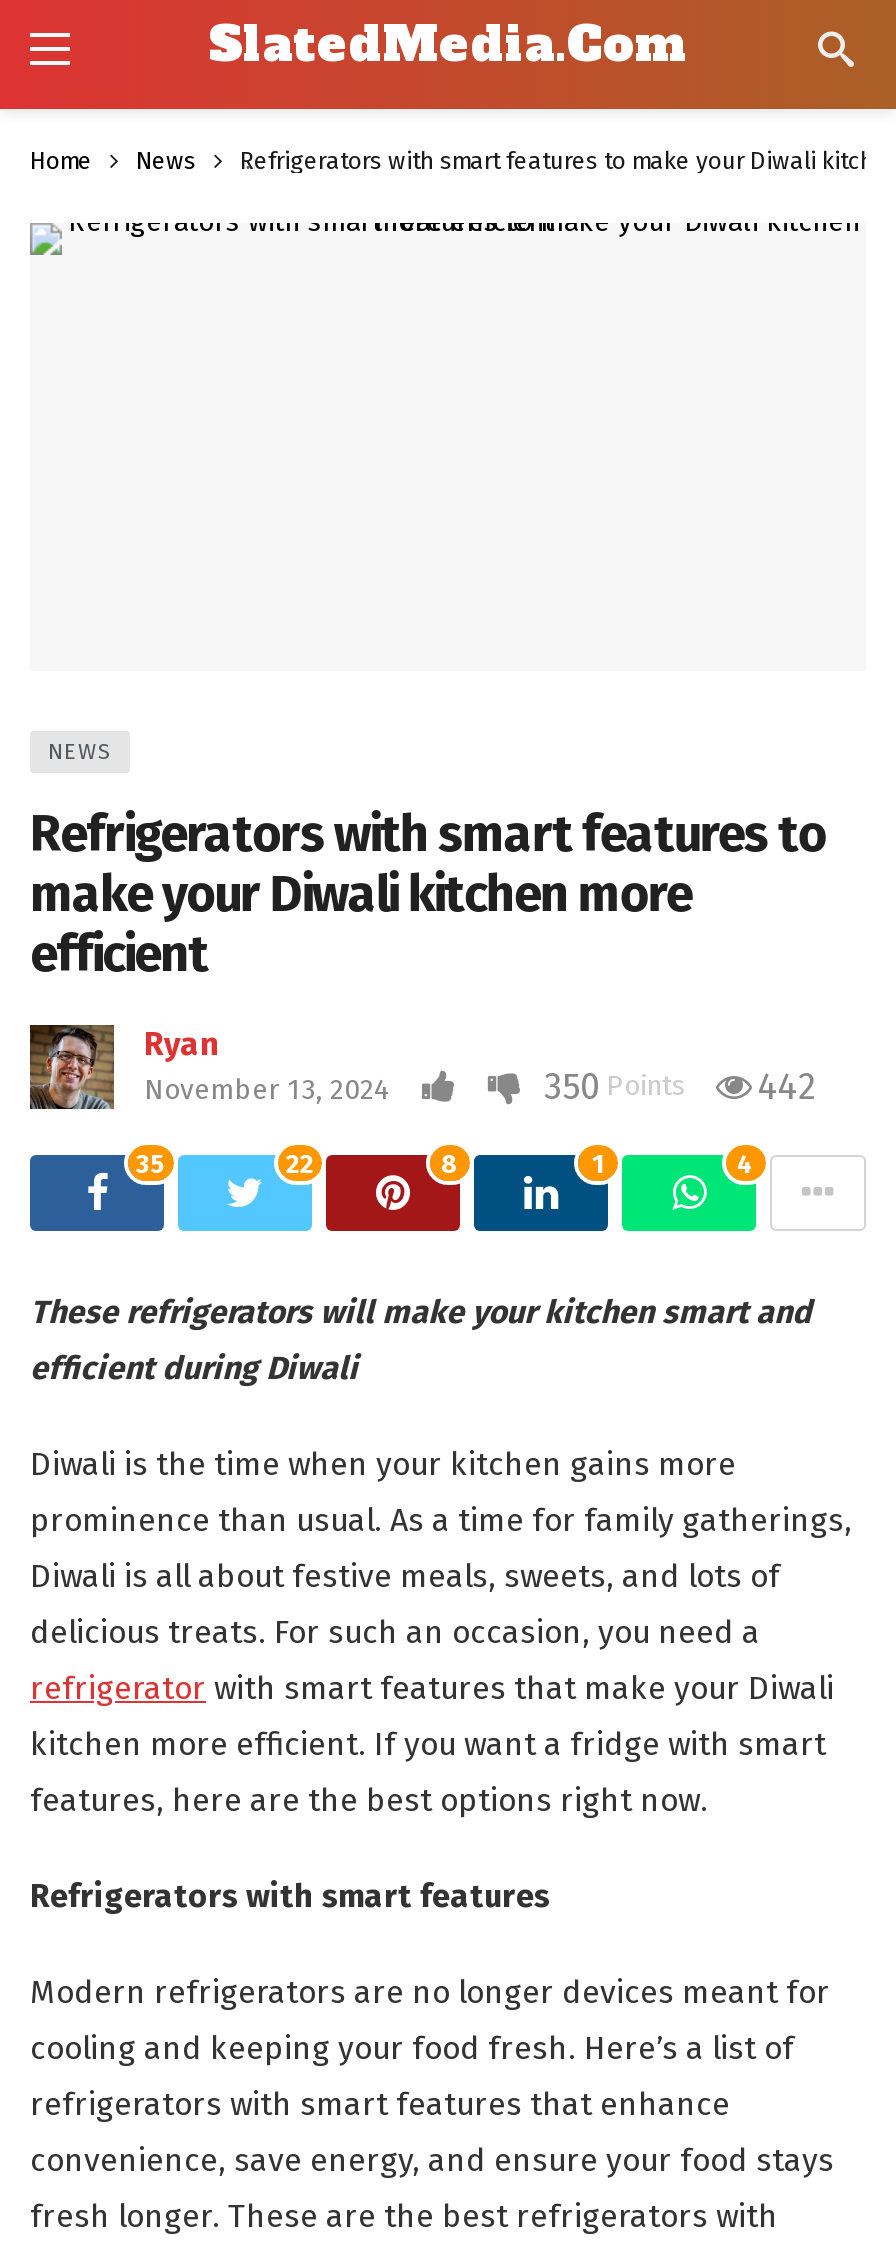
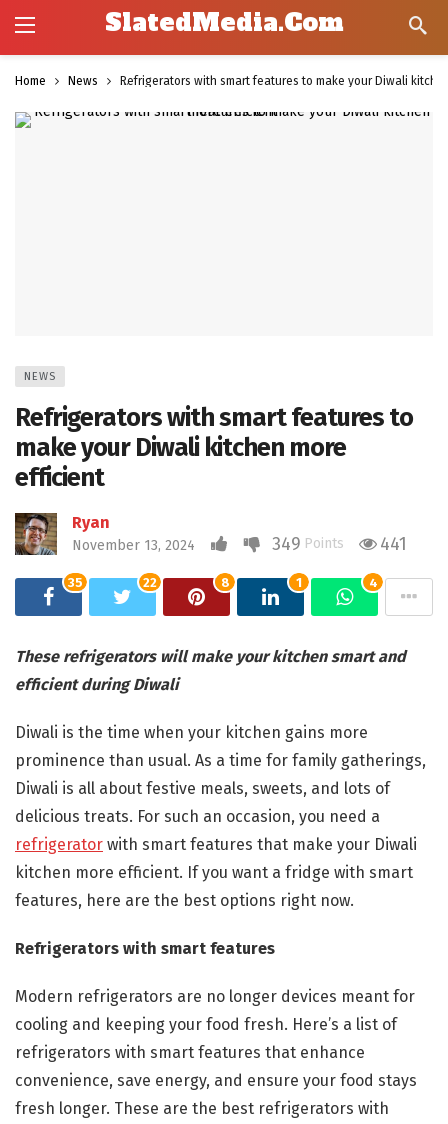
- 350 Points
+ 349 Points

- 442
+ 441
